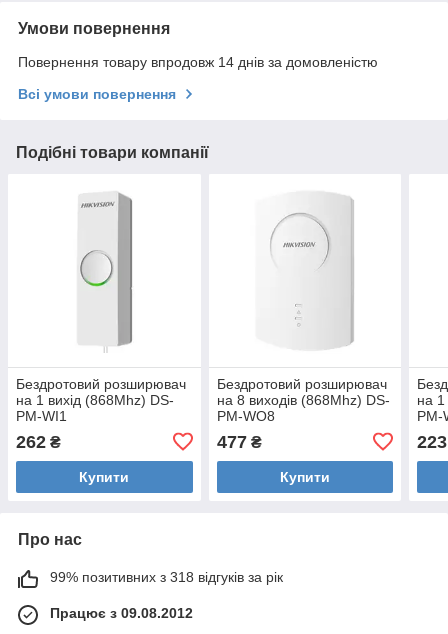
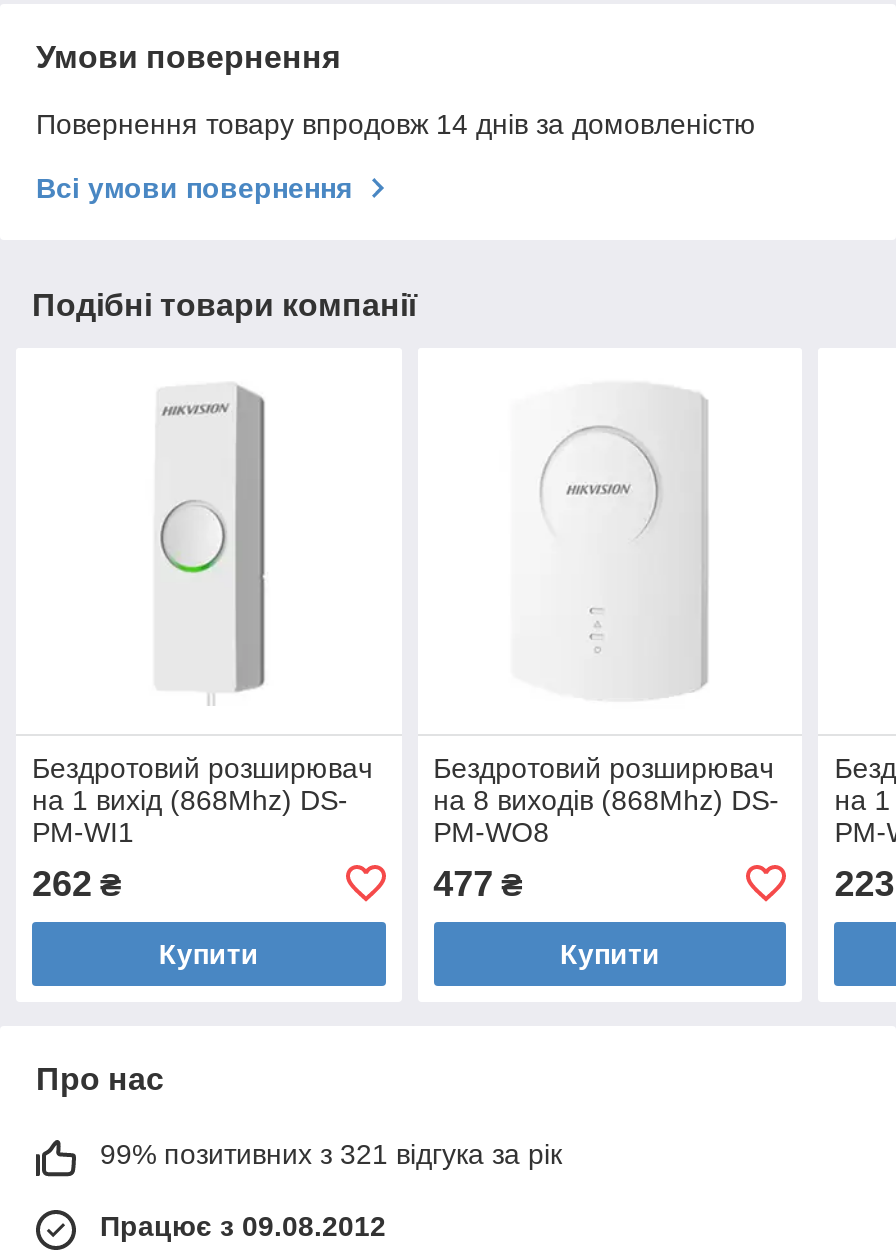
- 99% позитивних з 318 відгуків за рік
+ 99% позитивних з 321 відгука за рік
